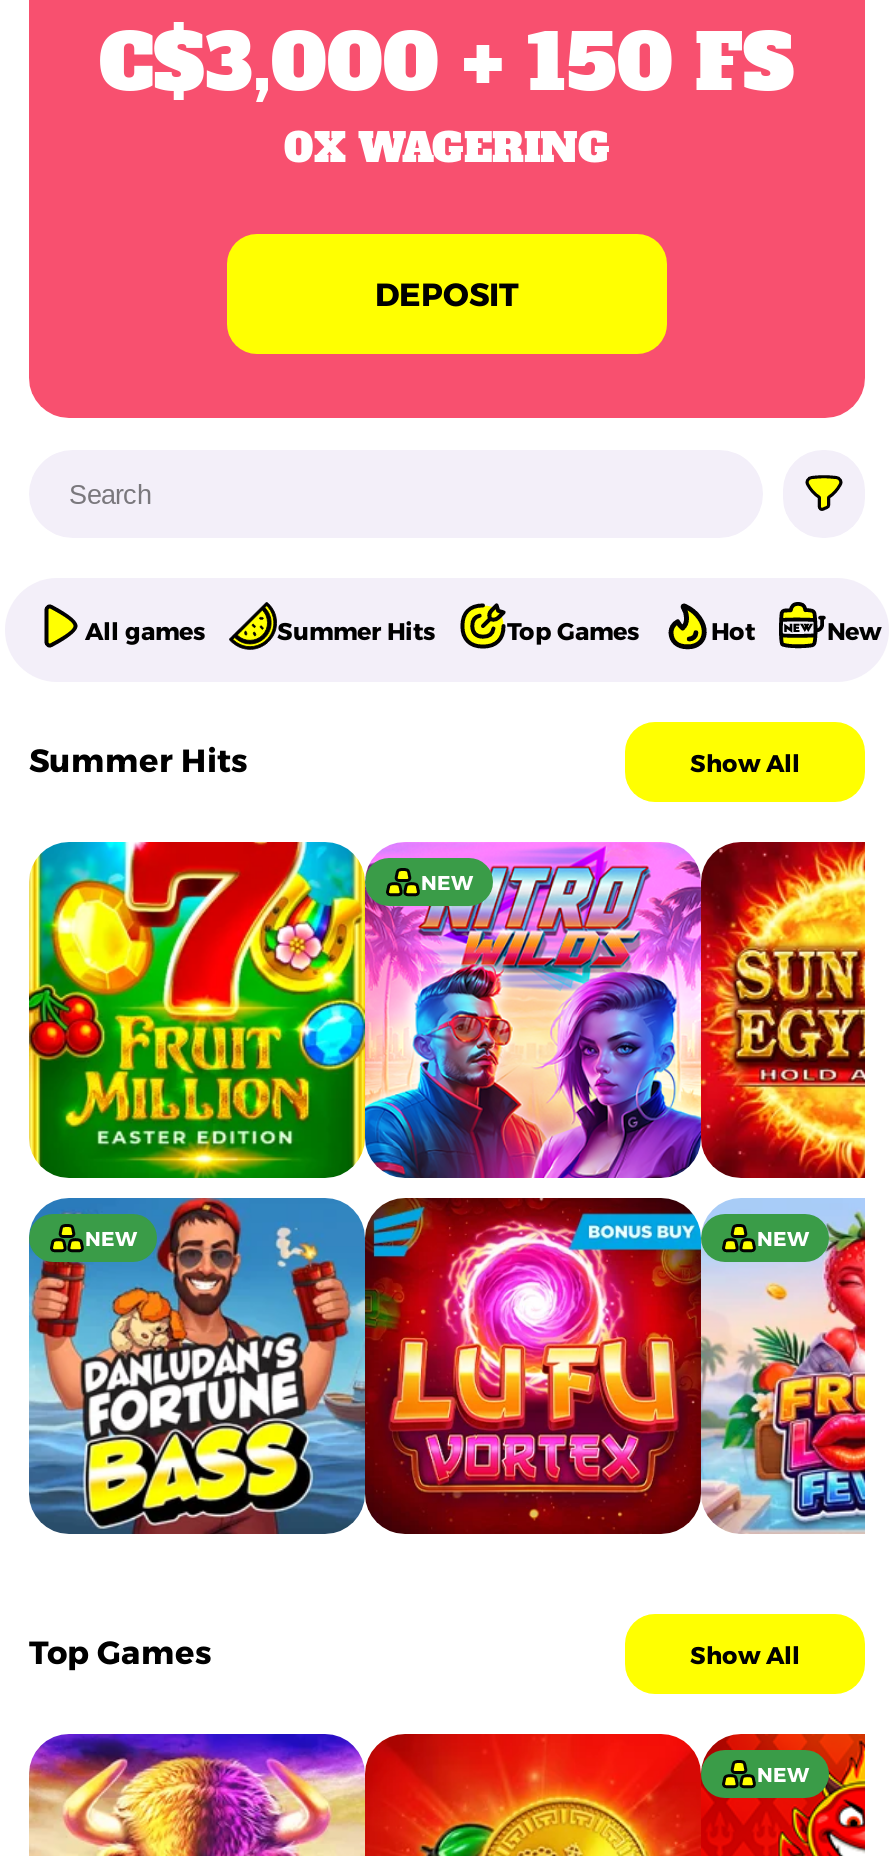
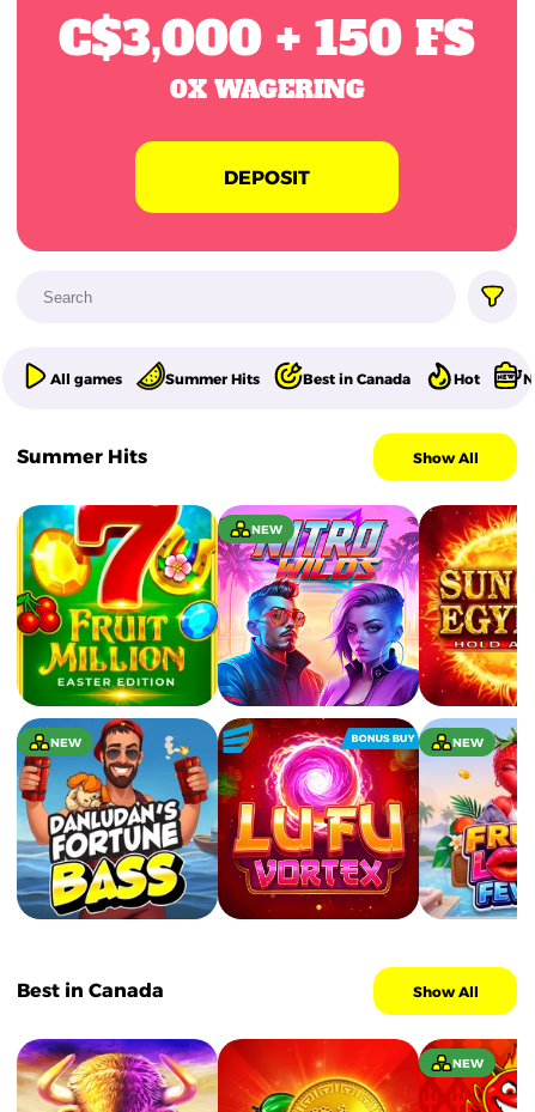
- Top Games
+ Best in Canada

- Top Games
+ Best in Canada
